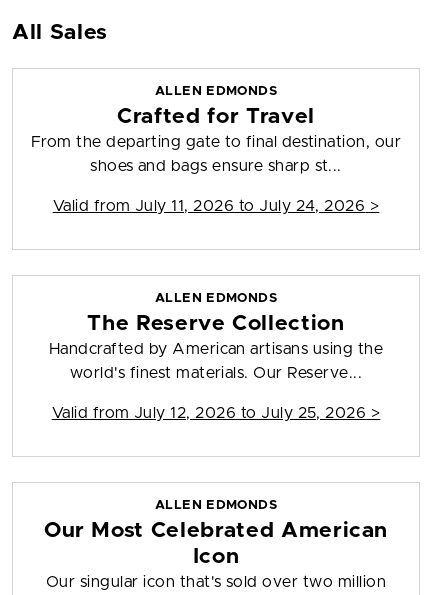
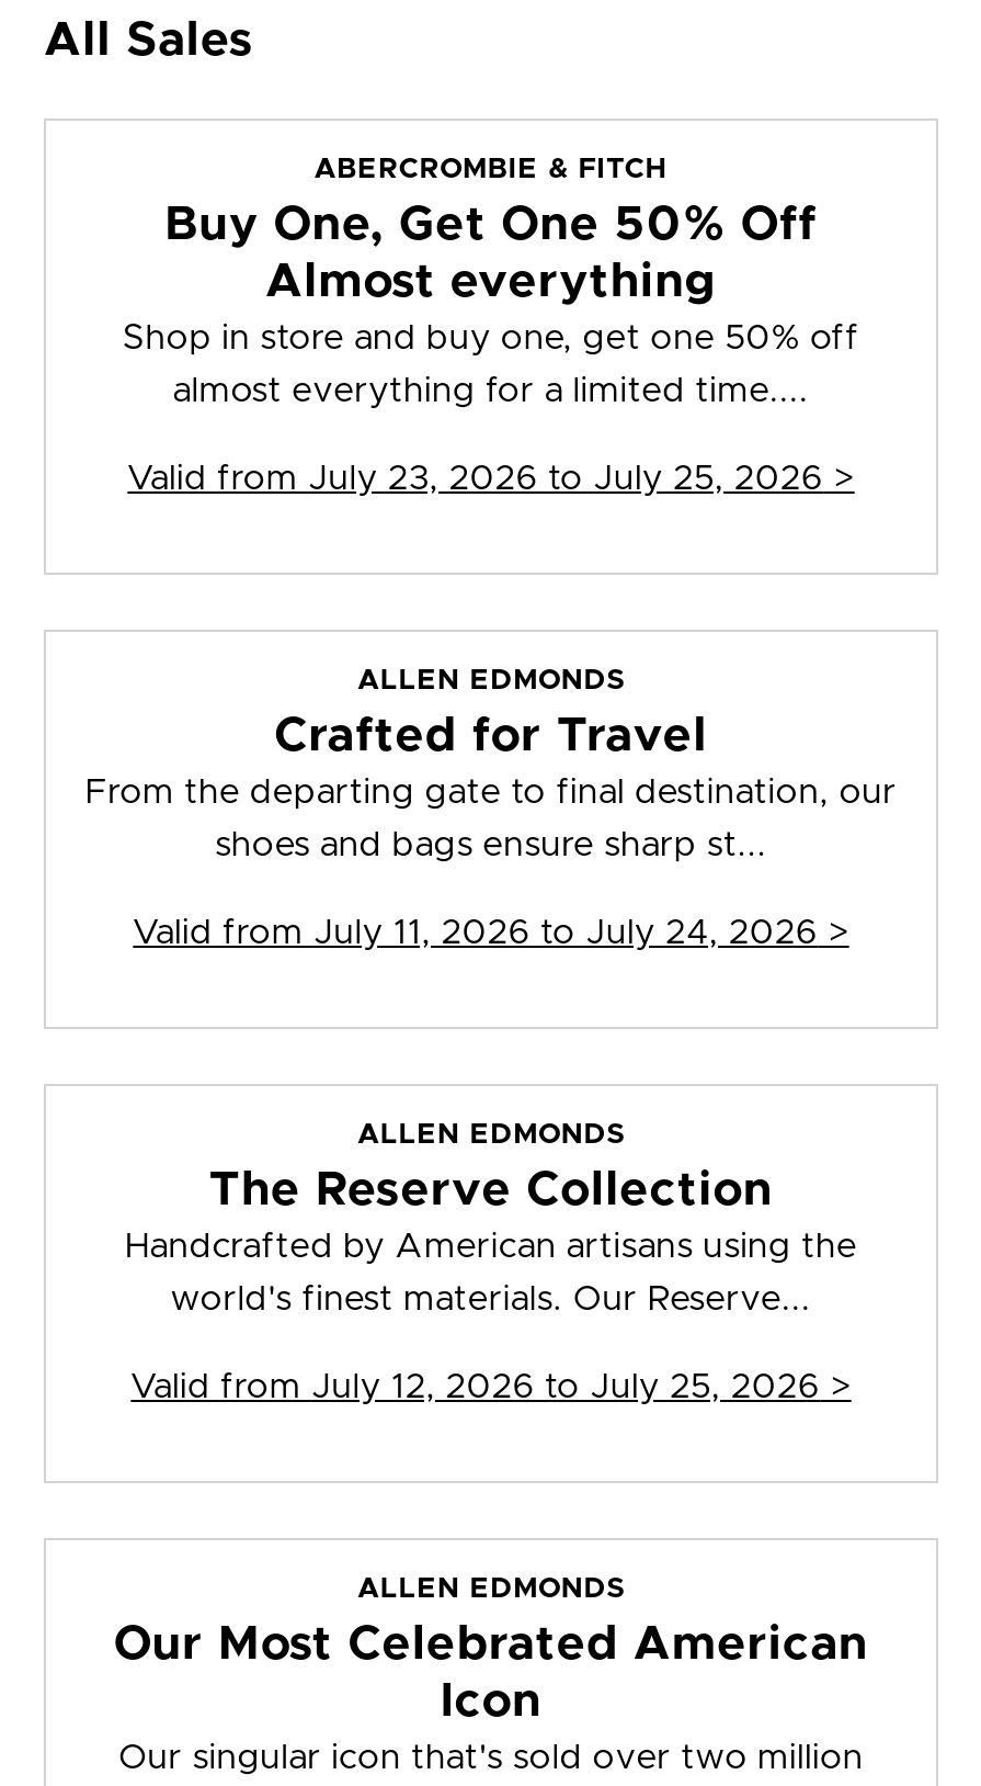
+ ABERCROMBIE & FITCH
+ Buy One, Get One 50% Off
+ Almost everything
+ Shop in store and buy one, get one 50% off
+ almost everything for a limited time....
+ Valid from July 23, 2026 to July 25, 2026 >
